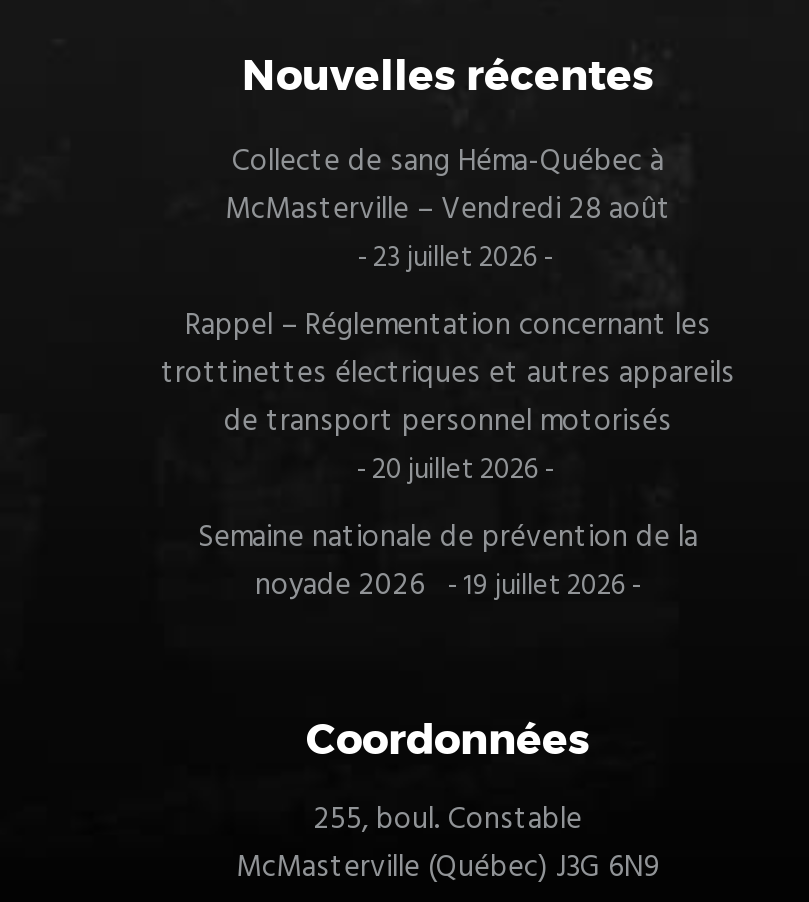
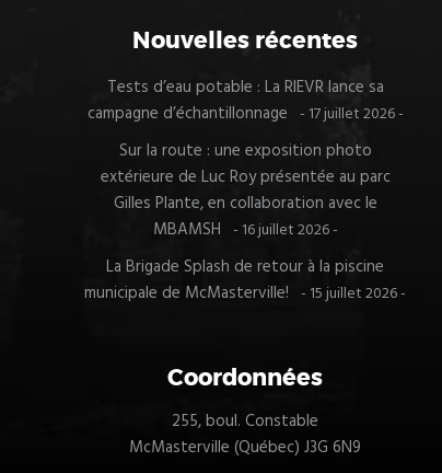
- Collecte de sang Héma-Québec à
- McMasterville – Vendredi 28 août
- 23 juillet 2026
- Rappel – Réglementation concernant les
- trottinettes électriques et autres appareils
- de transport personnel motorisés
- 20 juillet 2026
- Semaine nationale de prévention de la
- noyade 2026
- 19 juillet 2026
+ Tests d’eau potable : La RIEVR lance sa
+ campagne d’échantillonnage
+ 17 juillet 2026
+ Sur la route : une exposition photo
+ extérieure de Luc Roy présentée au parc
+ Gilles Plante, en collaboration avec le
+ MBAMSH
+ 16 juillet 2026
+ La Brigade Splash de retour à la piscine
+ municipale de McMasterville!
+ 15 juillet 2026
